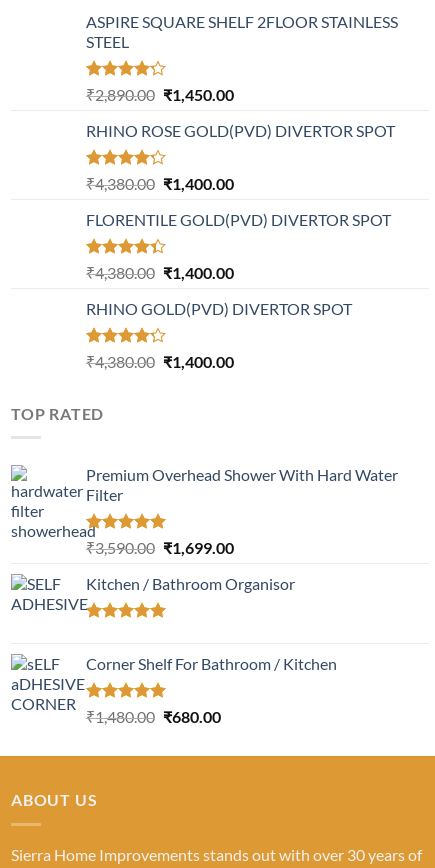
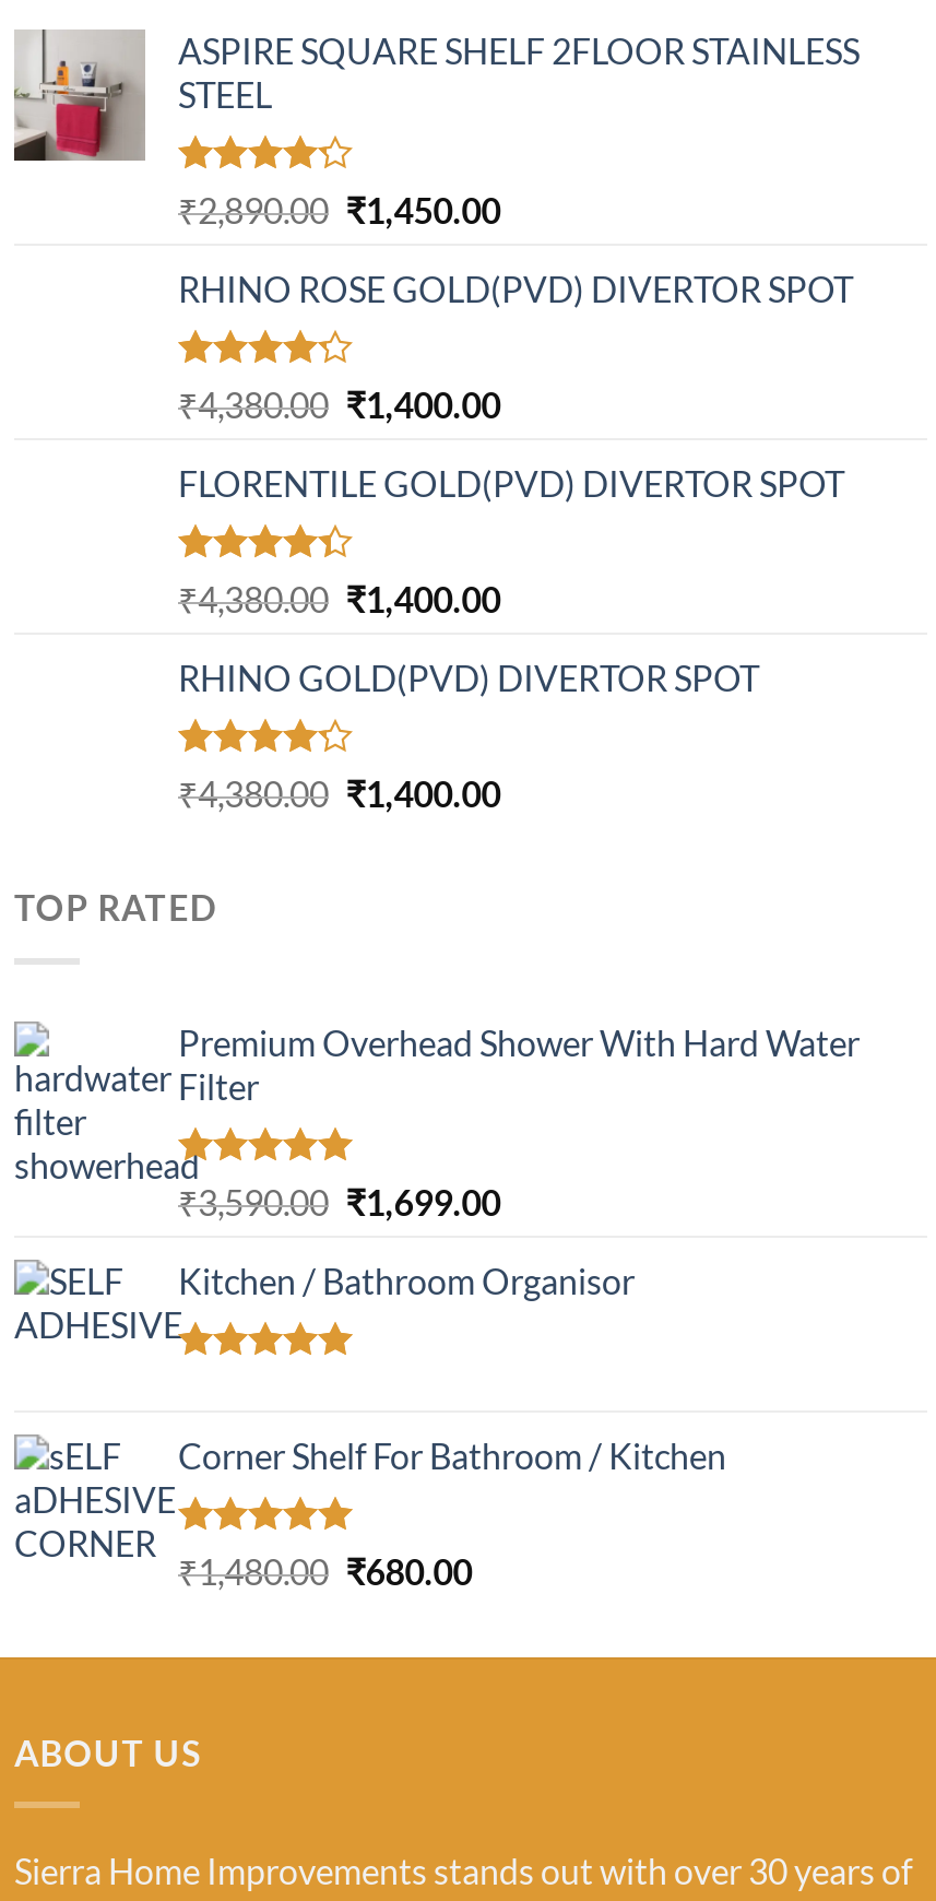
+ [image]
